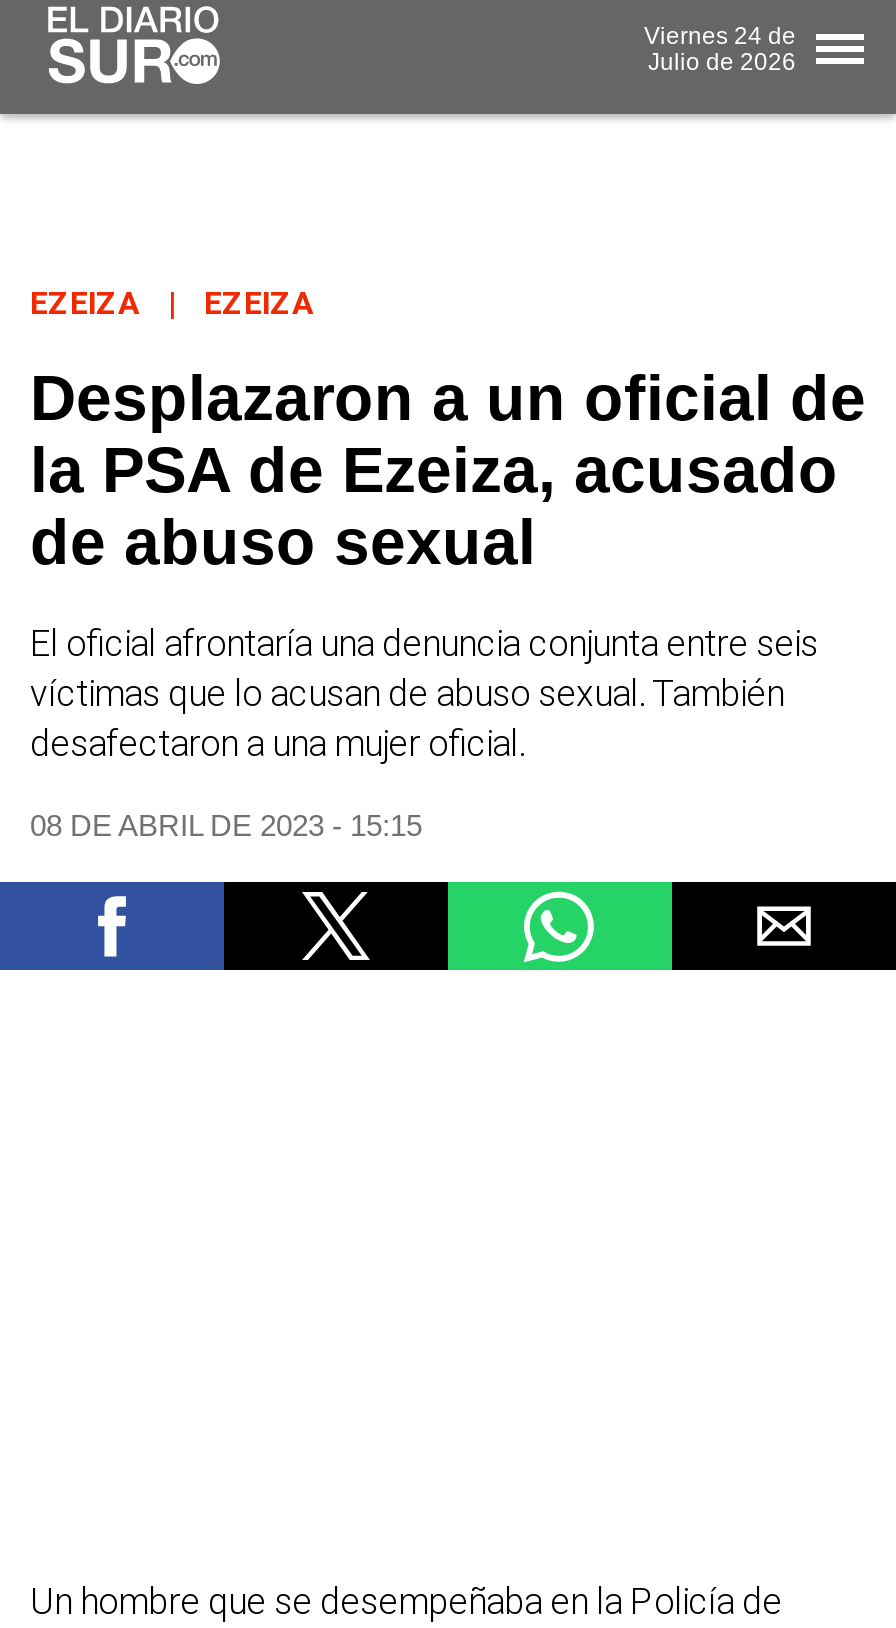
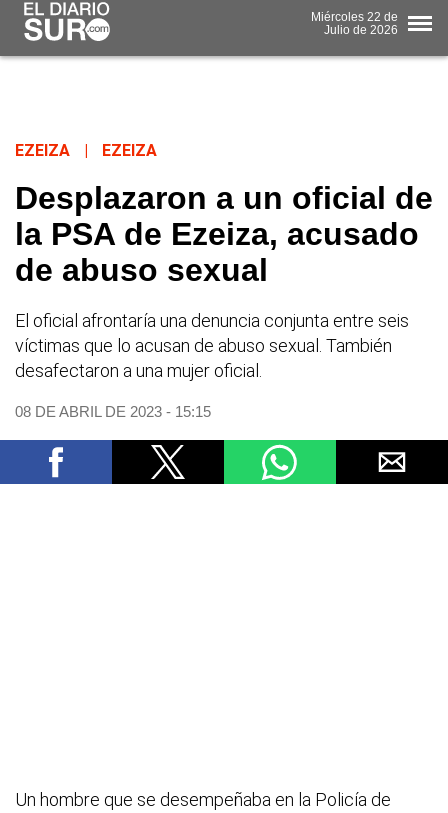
- Viernes 24 de
+ Miércoles 22 de
